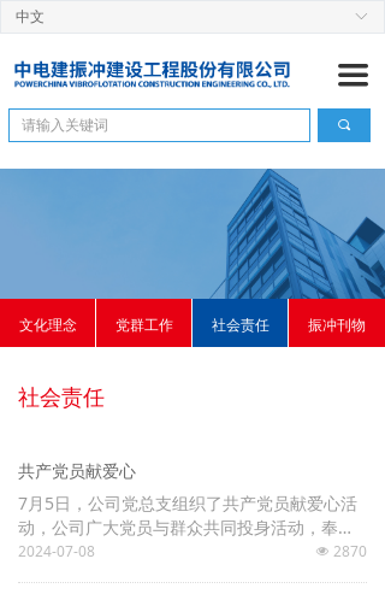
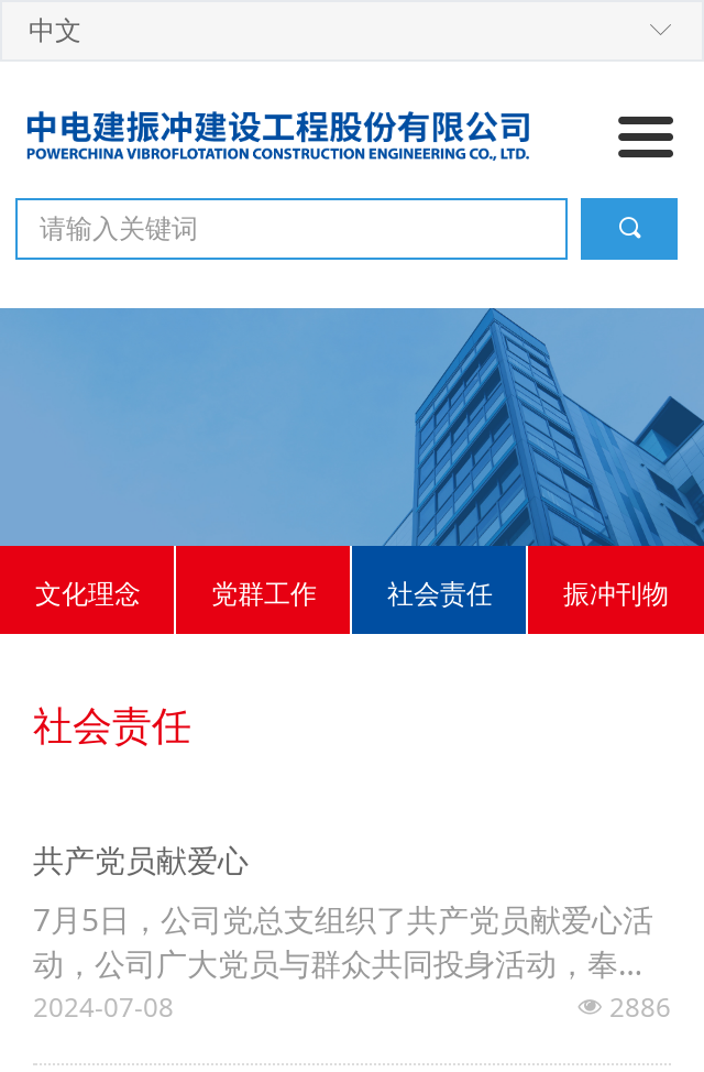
- 넶 2870
+ 넶 2886
